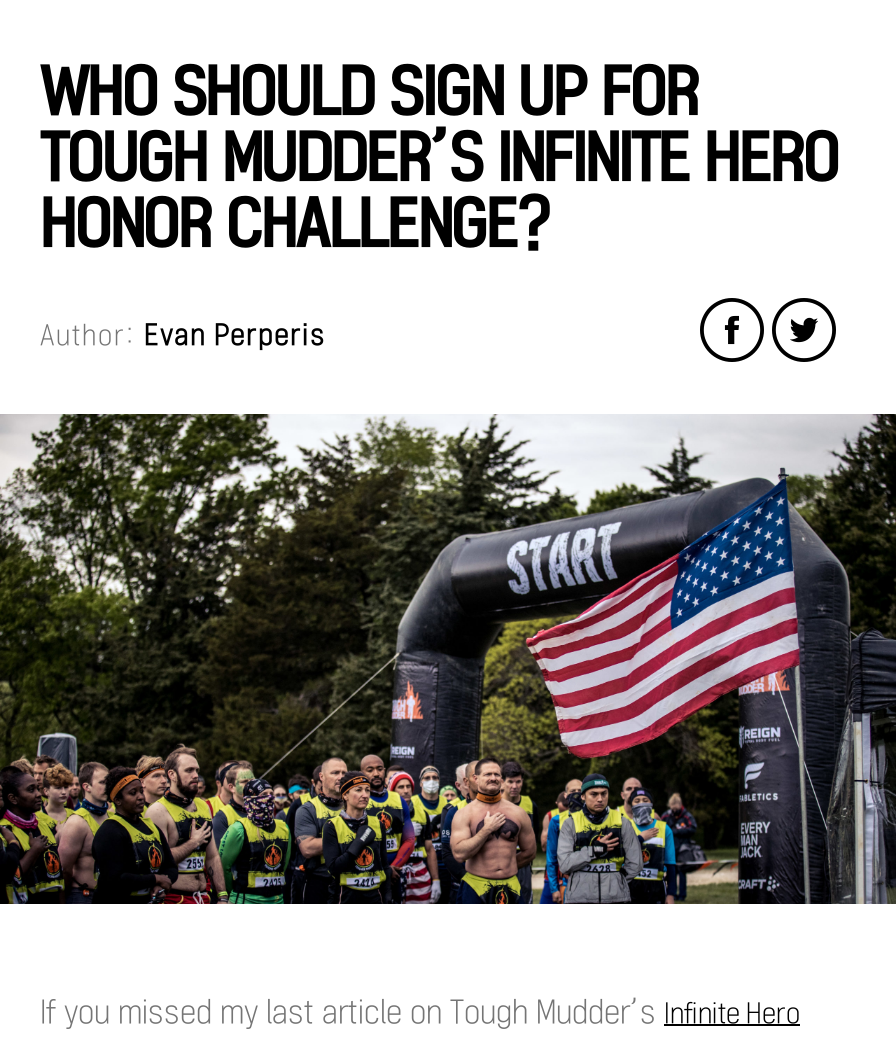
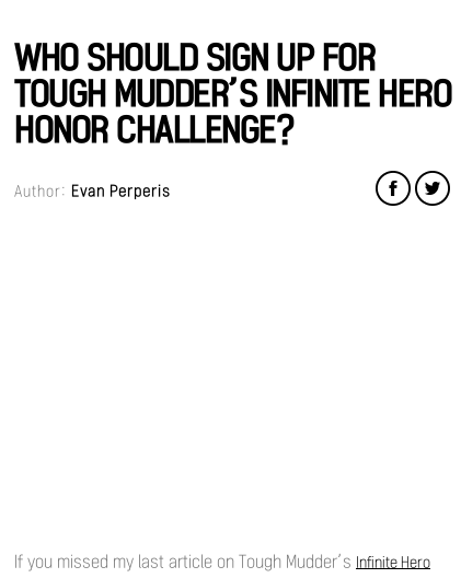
- [image]
